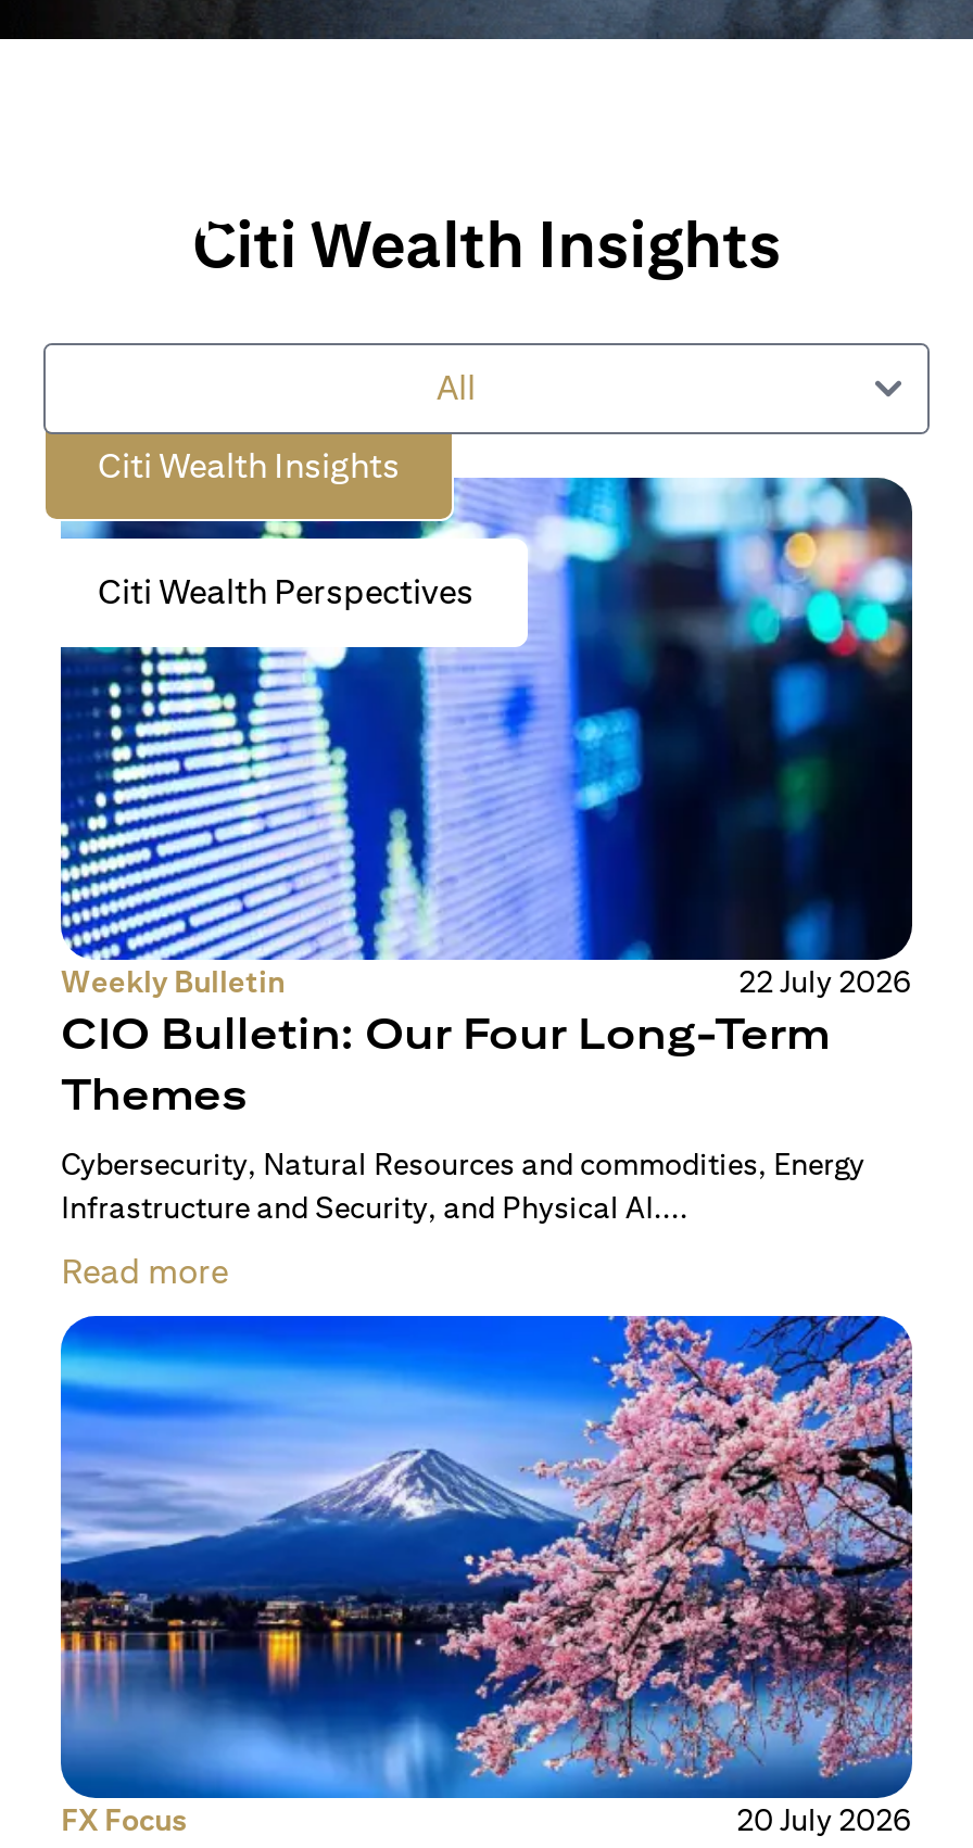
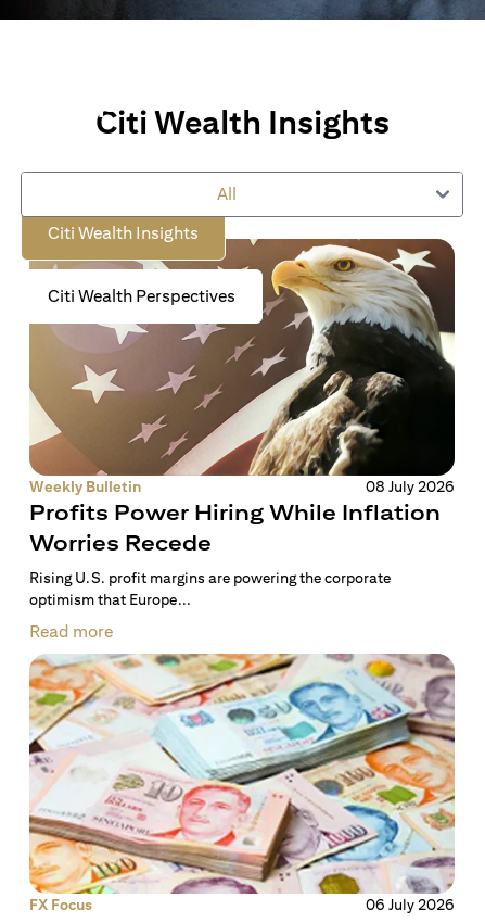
- [image]
- 22 July 2026
- CIO Bulletin: Our Four Long-Term
- Themes
+ [image]
+ 08 July 2026
+ Profits Power Hiring While Inflation
+ Worries Recede

- Cybersecurity, Natural Resources and commodities, Energy
- Infrastructure and Security, and Physical AI....
+ Rising U.S. profit margins are powering the corporate
+ optimism that Europe...

- [image]
- 20 July 2026
+ [image]
+ 06 July 2026
